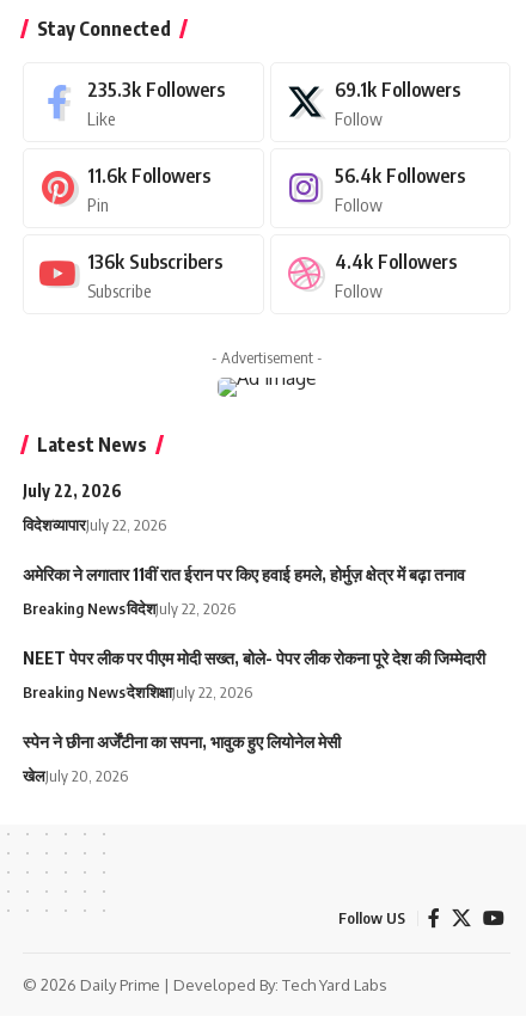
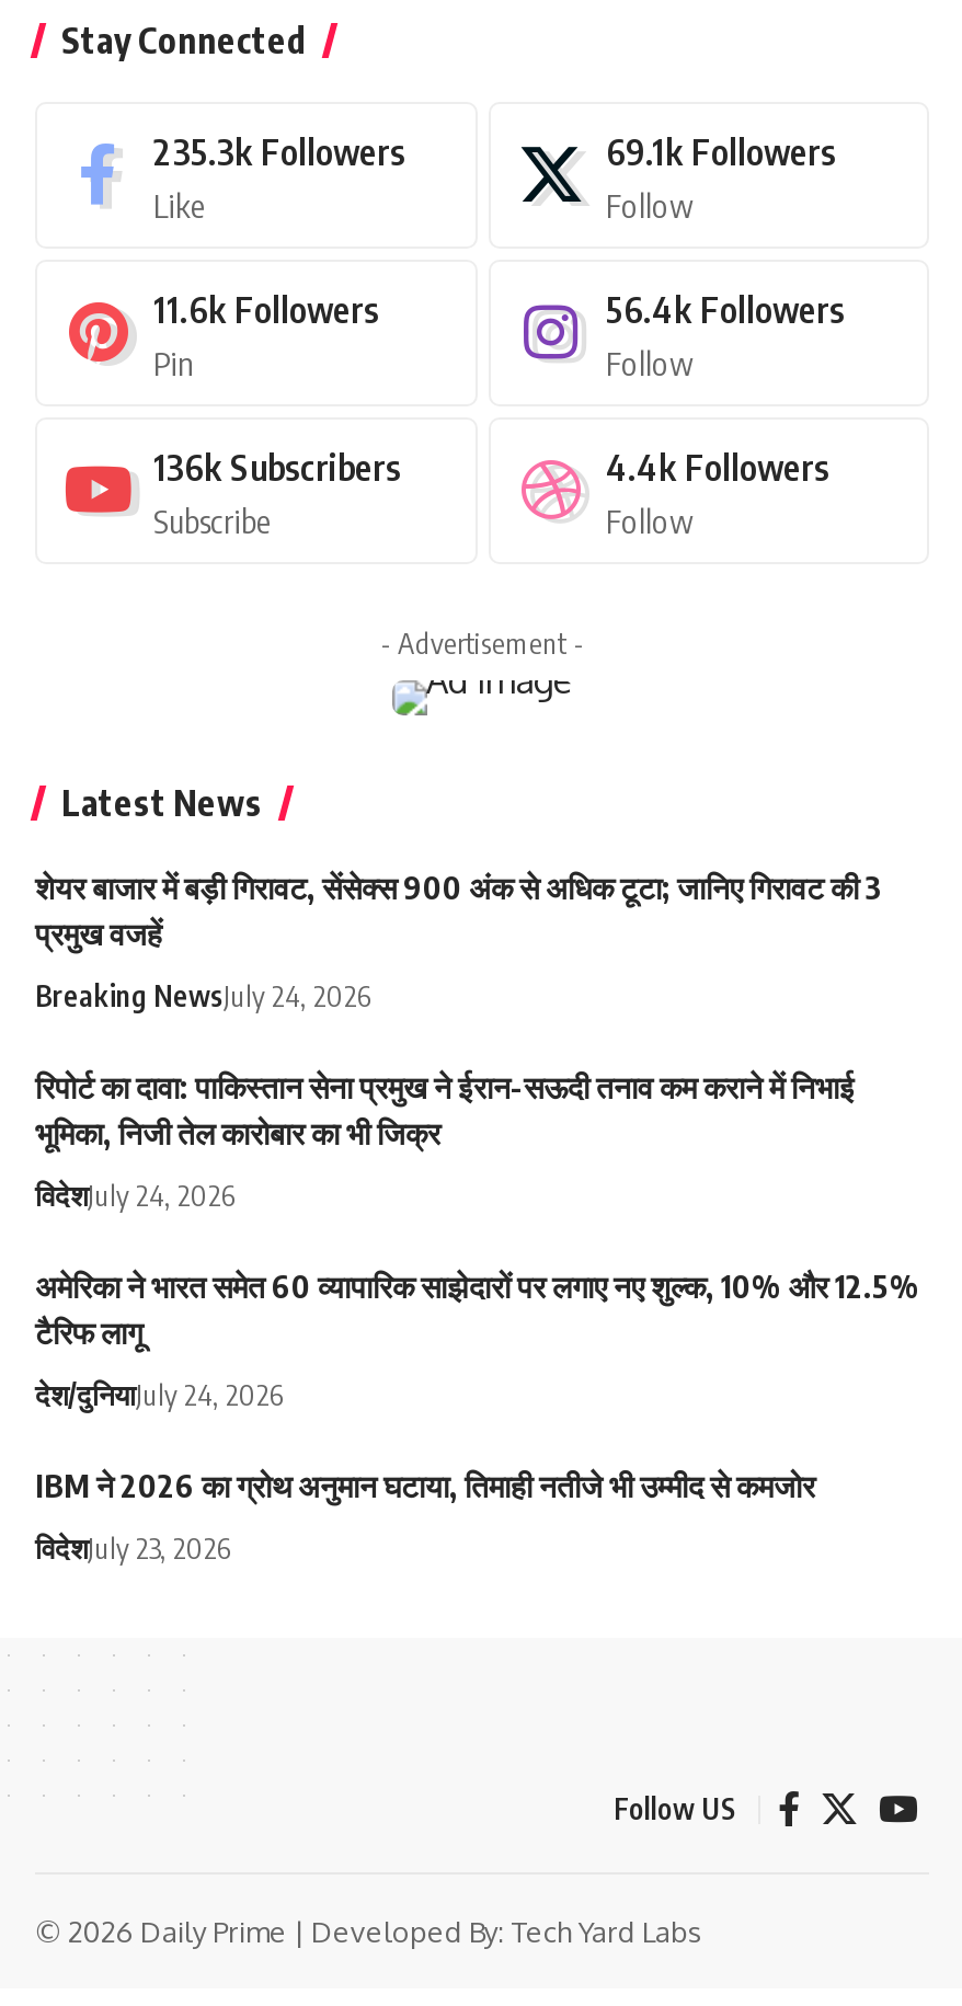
- July 22, 2026
+ शेयर बाजार में बड़ी गिरावट, सेंसेक्स 900 अंक से अधिक टूटा; जानिए गिरावट की 3
+ प्रमुख वजहें

- विदेशव्यापारJuly 22, 2026
+ Breaking NewsJuly 24, 2026

- अमेरिका ने लगातार 11वीं रात ईरान पर किए हवाई हमले, होर्मुज़ क्षेत्र में बढ़ा तनाव
+ रिपोर्ट का दावा: पाकिस्तान सेना प्रमुख ने ईरान-सऊदी तनाव कम कराने में निभाई
+ भूमिका, निजी तेल कारोबार का भी जिक्र

- Breaking NewsविदेशJuly 22, 2026
+ विदेशJuly 24, 2026

- NEET पेपर लीक पर पीएम मोदी सख्त, बोले- पेपर लीक रोकना पूरे देश की जिम्मेदारी
+ अमेरिका ने भारत समेत 60 व्यापारिक साझेदारों पर लगाए नए शुल्क, 10% और 12.5%
+ टैरिफ लागू

- Breaking Newsदेशशिक्षाJuly 22, 2026
+ देश/दुनियाJuly 24, 2026

- स्पेन ने छीना अर्जेंटीना का सपना, भावुक हुए लियोनेल मेसी
+ IBM ने 2026 का ग्रोथ अनुमान घटाया, तिमाही नतीजे भी उम्मीद से कमजोर

- खेलJuly 20, 2026
+ विदेशJuly 23, 2026
